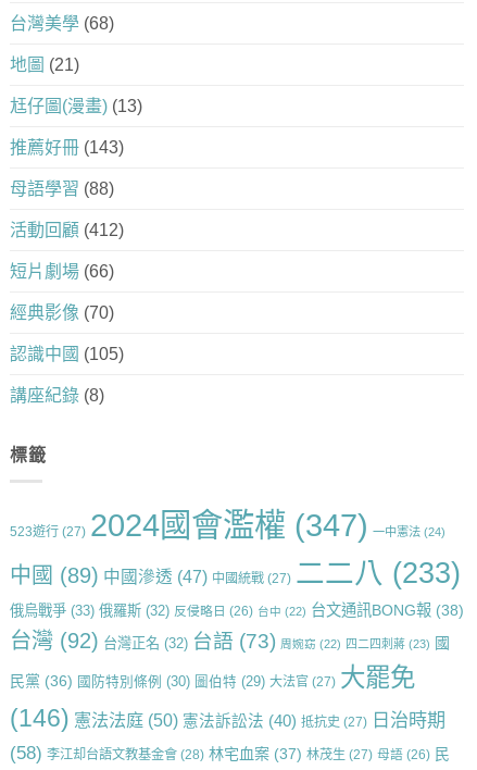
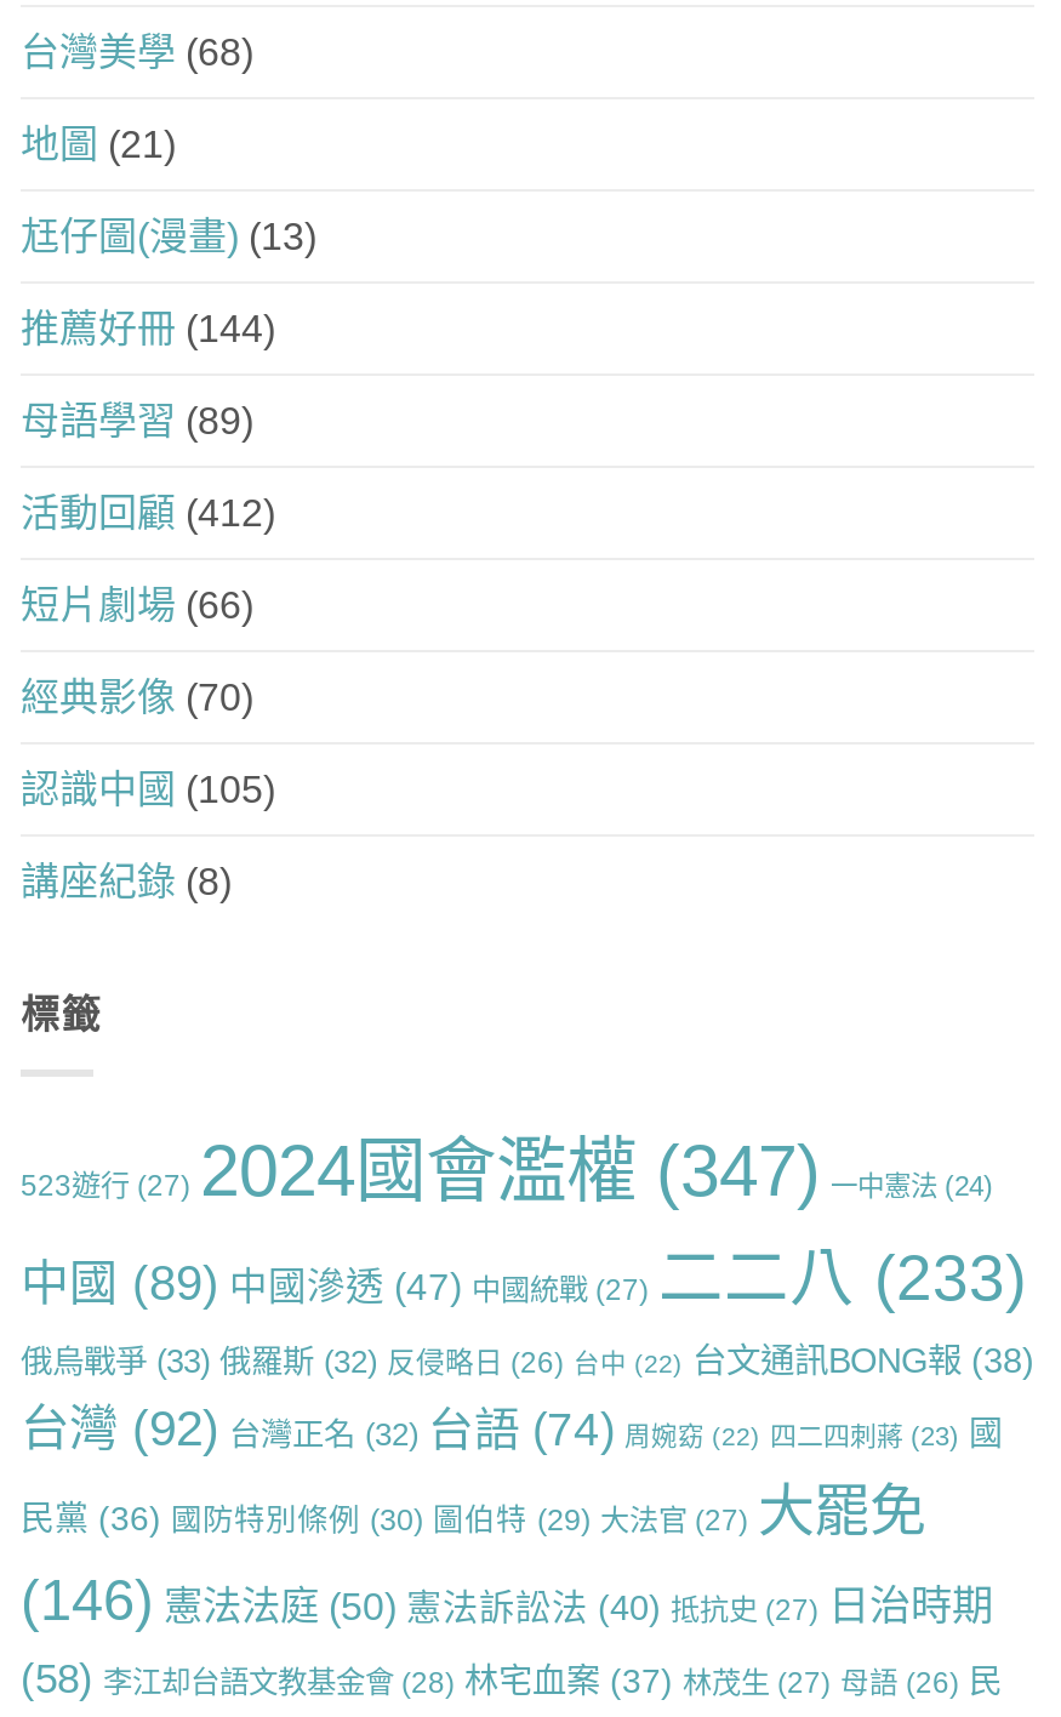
- 推薦好冊(143)
+ 推薦好冊(144)

- 母語學習(88)
+ 母語學習(89)

- 台灣(92) 台灣正名(32) 台語(73) 周婉窈(22) 四二四刺蔣(23) 國
+ 台灣(92) 台灣正名(32) 台語(74) 周婉窈(22) 四二四刺蔣(23) 國
